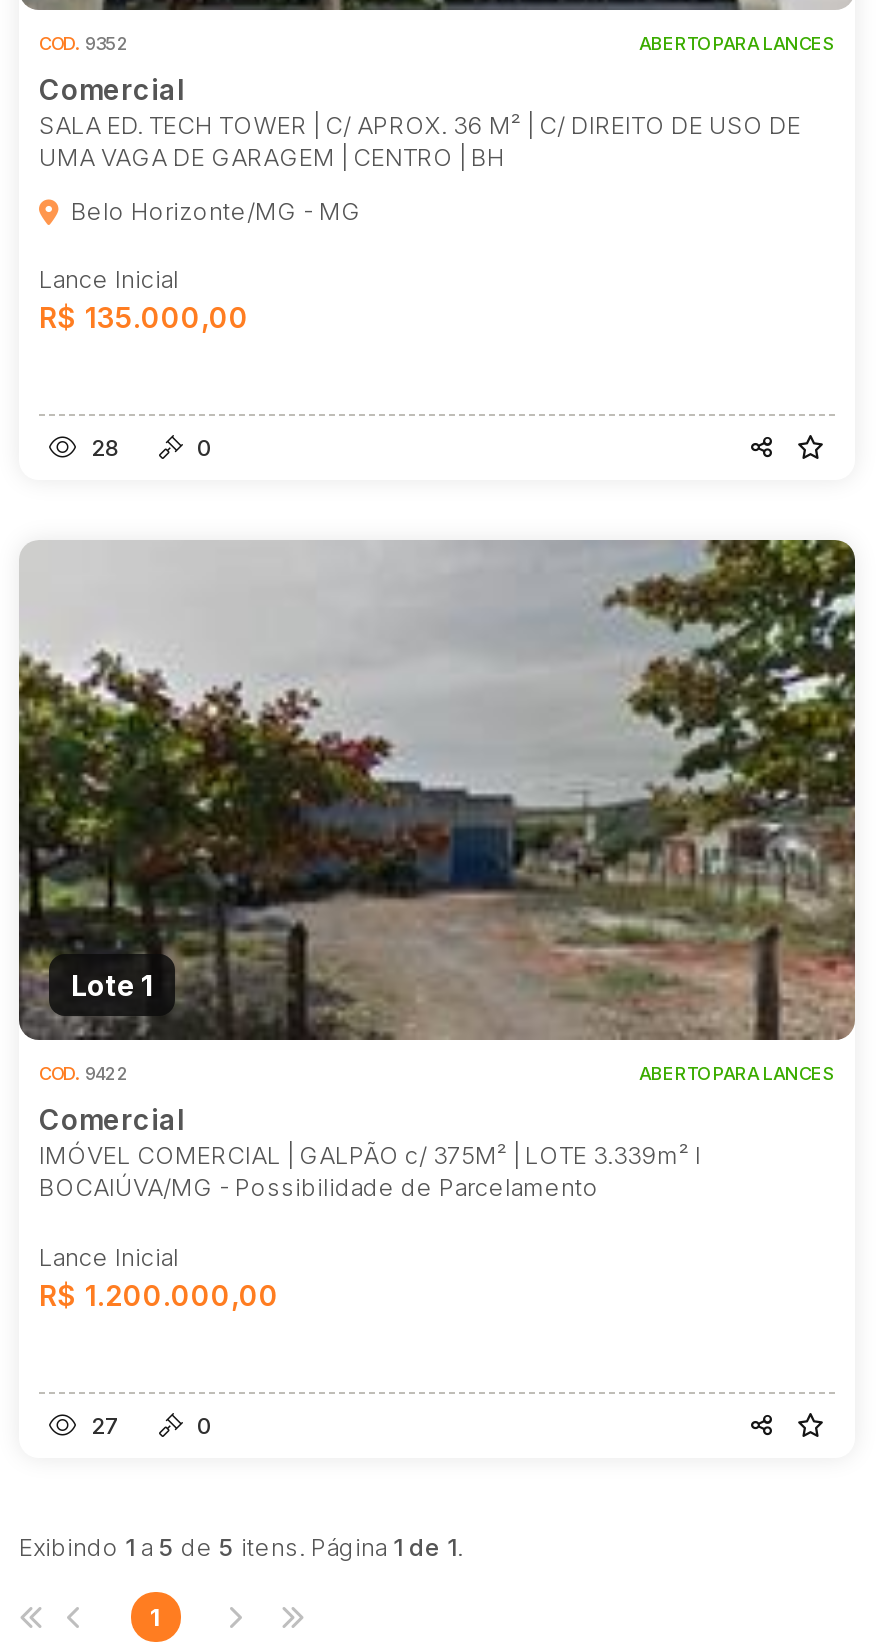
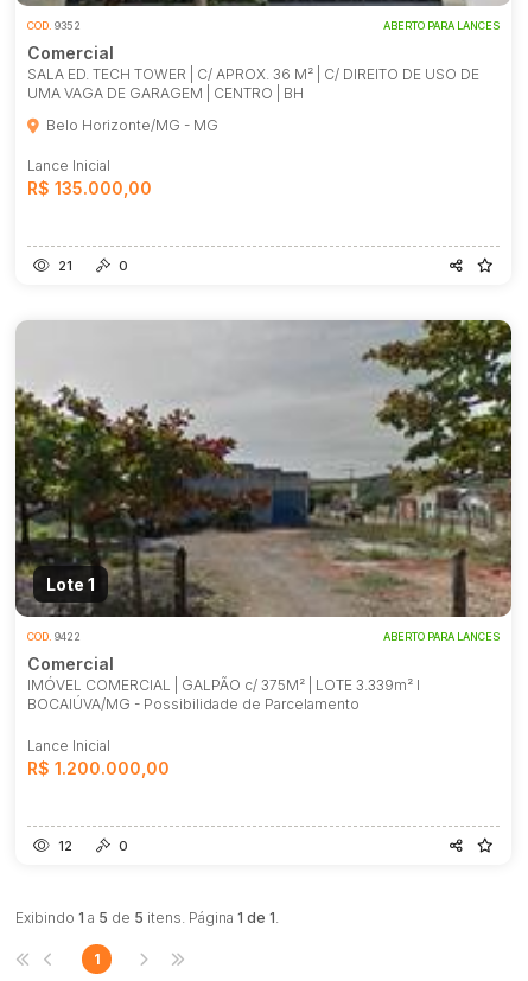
- 28
+ 21

- 27
+ 12
